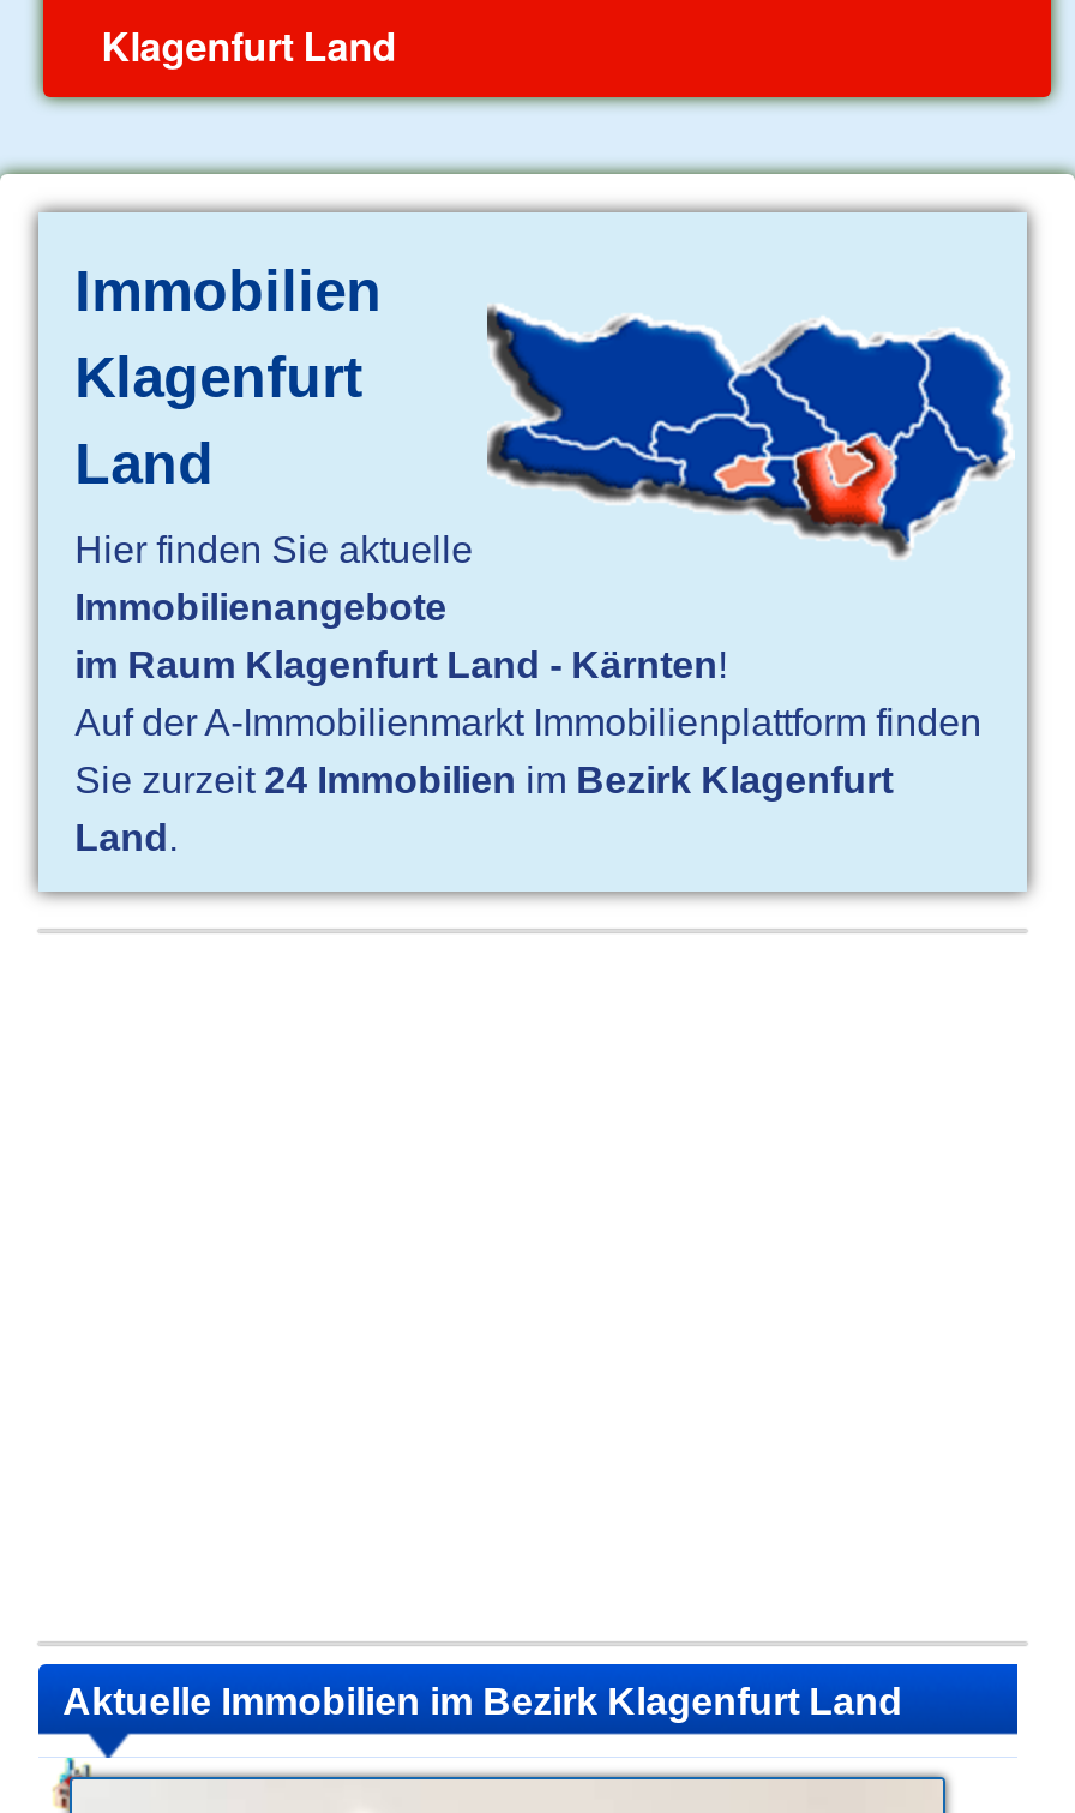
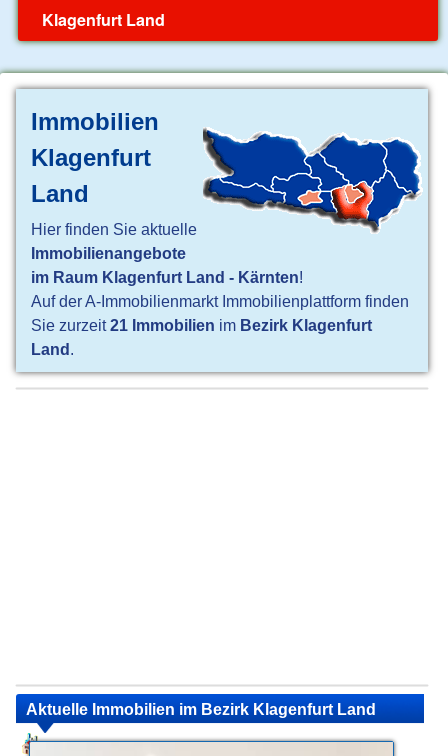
- Sie zurzeit 24 Immobilien im Bezirk Klagenfurt
+ Sie zurzeit 21 Immobilien im Bezirk Klagenfurt
